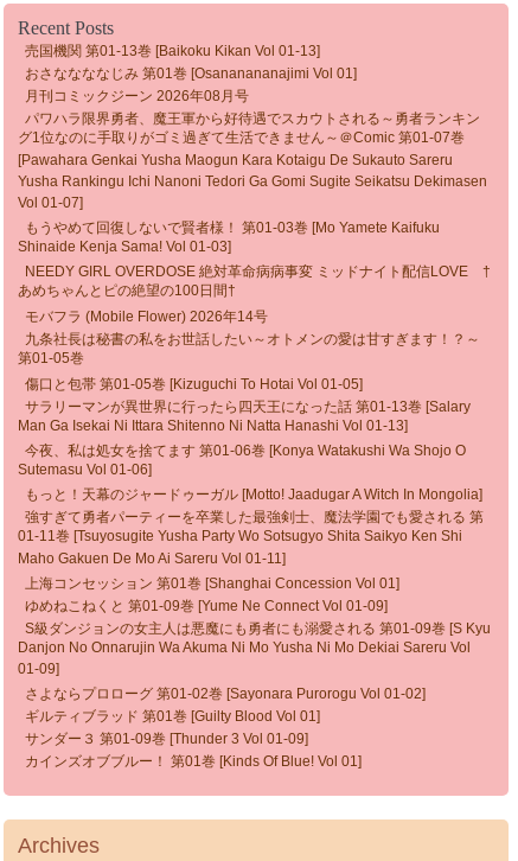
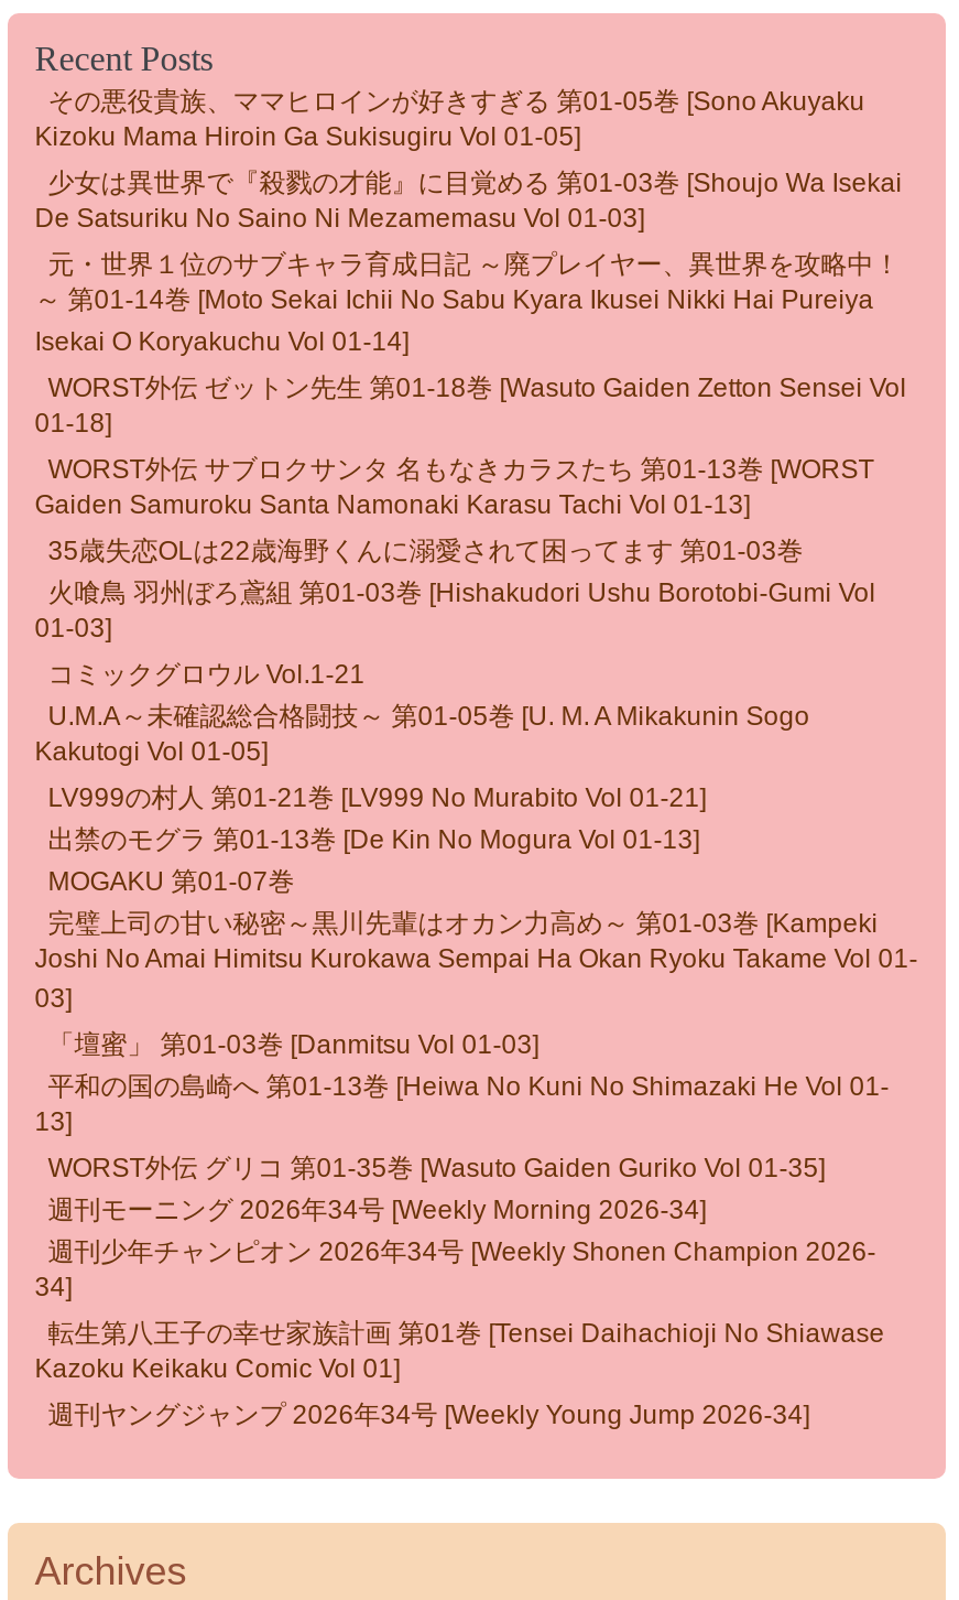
- 売国機関 第01-13巻 [Baikoku Kikan Vol 01-13]
- おさななななじみ 第01巻 [Osananananajimi Vol 01]
- 月刊コミックジーン 2026年08月号
- パワハラ限界勇者、魔王軍から好待遇でスカウトされる～勇者ランキン
- グ1位なのに手取りがゴミ過ぎて生活できません～＠comic 第01-07巻
- [Pawahara Genkai Yusha Maogun Kara Kotaigu De Sukauto Sareru
- Yusha Rankingu Ichi Nanoni Tedori Ga Gomi Sugite Seikatsu Dekimasen
- Vol 01-07]
- もうやめて回復しないで賢者様！ 第01-03巻 [Mo Yamete Kaifuku
- Shinaide Kenja Sama! Vol 01-03]
- NEEDY GIRL OVERDOSE 絶対革命病病事変 ミッドナイト配信LOVE †
- あめちゃんとピの絶望の100日間†
- モバフラ (mobile Flower) 2026年14号
- 九条社長は秘書の私をお世話したい～オトメンの愛は甘すぎます！？～
- 第01-05巻
- 傷口と包帯 第01-05巻 [Kizuguchi To Hotai Vol 01-05]
- サラリーマンが異世界に行ったら四天王になった話 第01-13巻 [Salary
- Man Ga Isekai Ni Ittara Shitenno Ni Natta Hanashi Vol 01-13]
- 今夜、私は処女を捨てます 第01-06巻 [Konya Watakushi Wa Shojo O
- Sutemasu Vol 01-06]
- もっと！天幕のジャードゥーガル [Motto! Jaadugar A Witch In Mongolia]
- 強すぎて勇者パーティーを卒業した最強剣士、魔法学園でも愛される 第
- 01-11巻 [Tsuyosugite Yusha Party Wo Sotsugyo Shita Saikyo Ken Shi
- Maho Gakuen De Mo Ai Sareru Vol 01-11]
- 上海コンセッション 第01巻 [Shanghai Concession Vol 01]
- ゆめねこねくと 第01-09巻 [Yume Ne Connect Vol 01-09]
- S級ダンジョンの女主人は悪魔にも勇者にも溺愛される 第01-09巻 [S Kyu
- Danjon No Onnarujin Wa Akuma Ni Mo Yusha Ni Mo Dekiai Sareru Vol
- 01-09]
- さよならプロローグ 第01-02巻 [Sayonara Purorogu Vol 01-02]
- ギルティブラッド 第01巻 [Guilty Blood Vol 01]
- サンダー３ 第01-09巻 [Thunder 3 Vol 01-09]
- カインズオブブルー！ 第01巻 [Kinds Of Blue! Vol 01]
+ その悪役貴族、ママヒロインが好きすぎる 第01-05巻 [Sono Akuyaku
+ Kizoku Mama Hiroin Ga Sukisugiru Vol 01-05]
+ 少女は異世界で『殺戮の才能』に目覚める 第01-03巻 [Shoujo Wa Isekai
+ De Satsuriku No Saino Ni Mezamemasu Vol 01-03]
+ 元・世界１位のサブキャラ育成日記 ～廃プレイヤー、異世界を攻略中！
+ ～ 第01-14巻 [Moto Sekai Ichii No Sabu Kyara Ikusei Nikki Hai Pureiya
+ Isekai O Koryakuchu Vol 01-14]
+ WORST外伝 ゼットン先生 第01-18巻 [Wasuto Gaiden Zetton Sensei Vol
+ 01-18]
+ WORST外伝 サブロクサンタ 名もなきカラスたち 第01-13巻 [WORST
+ Gaiden Samuroku Santa Namonaki Karasu Tachi Vol 01-13]
+ 35歳失恋OLは22歳海野くんに溺愛されて困ってます 第01-03巻
+ 火喰鳥 羽州ぼろ鳶組 第01-03巻 [Hishakudori Ushu Borotobi-Gumi Vol
+ 01-03]
+ コミックグロウル Vol.1-21
+ U.M.A～未確認総合格闘技～ 第01-05巻 [U. M. A Mikakunin Sogo
+ Kakutogi Vol 01-05]
+ LV999の村人 第01-21巻 [LV999 No Murabito Vol 01-21]
+ 出禁のモグラ 第01-13巻 [De Kin No Mogura Vol 01-13]
+ MOGAKU 第01-07巻
+ 完璧上司の甘い秘密～黒川先輩はオカン力高め～ 第01-03巻 [Kampeki
+ Joshi No Amai Himitsu Kurokawa Sempai Ha Okan Ryoku Takame Vol 01-
+ 03]
+ 「壇蜜」 第01-03巻 [Danmitsu Vol 01-03]
+ 平和の国の島崎へ 第01-13巻 [Heiwa No Kuni No Shimazaki He Vol 01-
+ 13]
+ WORST外伝 グリコ 第01-35巻 [Wasuto Gaiden Guriko Vol 01-35]
+ 週刊モーニング 2026年34号 [Weekly Morning 2026-34]
+ 週刊少年チャンピオン 2026年34号 [Weekly Shonen Champion 2026-
+ 34]
+ 転生第八王子の幸せ家族計画 第01巻 [Tensei Daihachioji No Shiawase
+ Kazoku Keikaku Comic Vol 01]
+ 週刊ヤングジャンプ 2026年34号 [Weekly Young Jump 2026-34]
